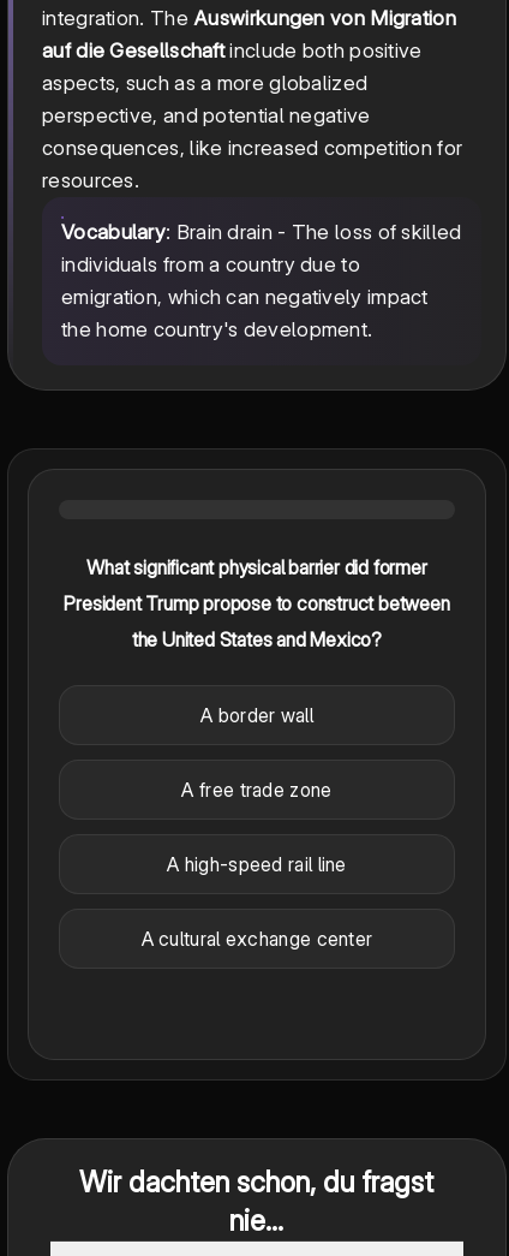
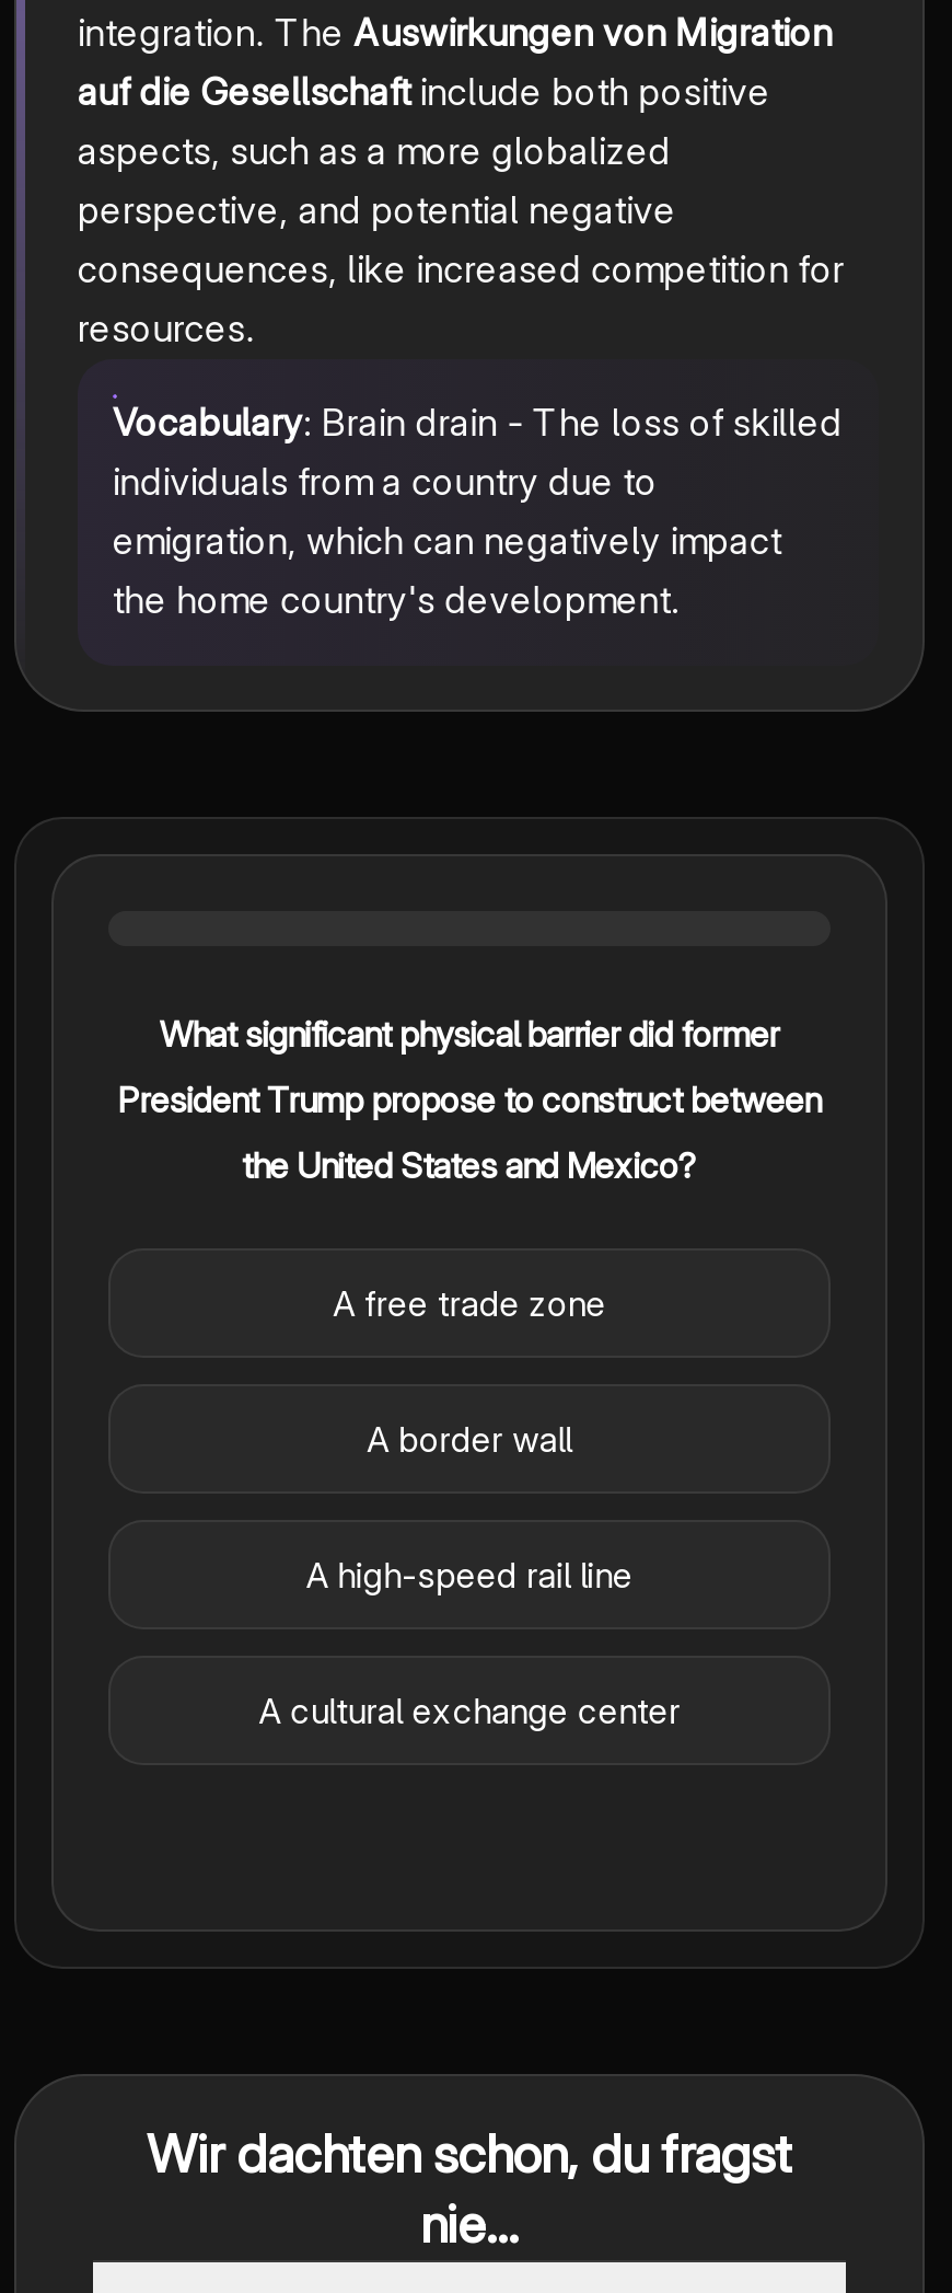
moved down: A border wall

moved up: A free trade zone
